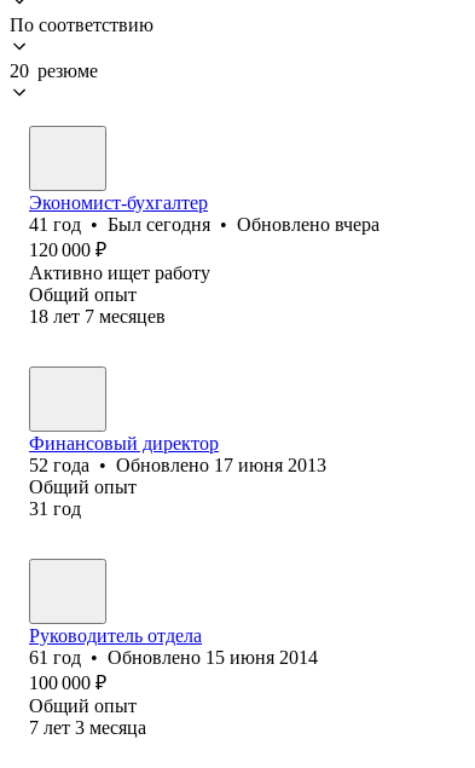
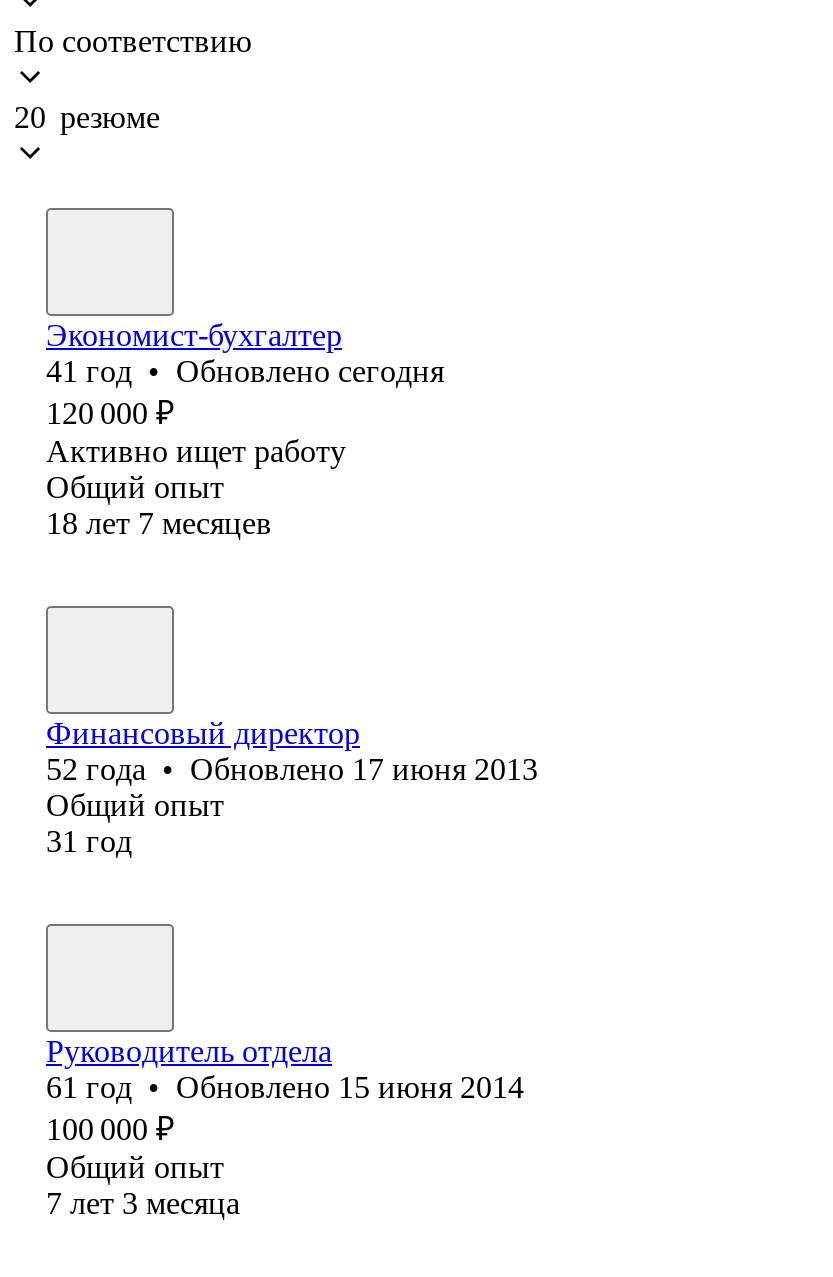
- 41 год • Был сегодня • Обновленовчера
+ 41 год • Обновленосегодня
